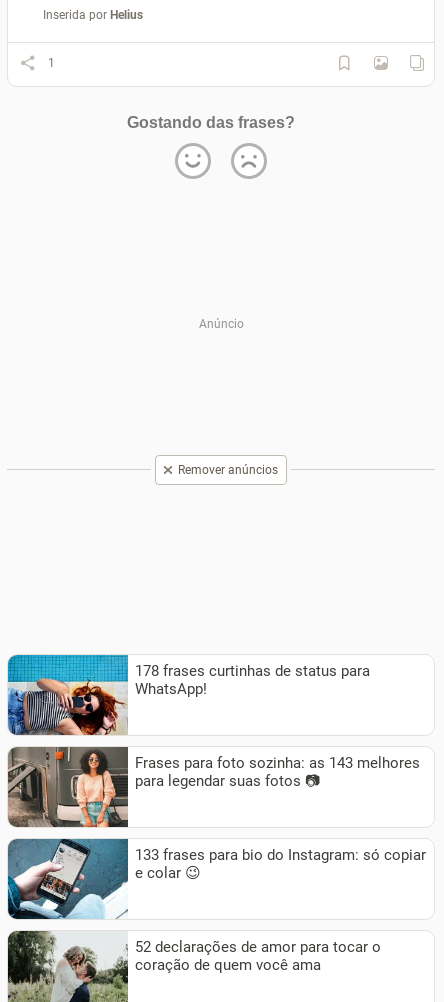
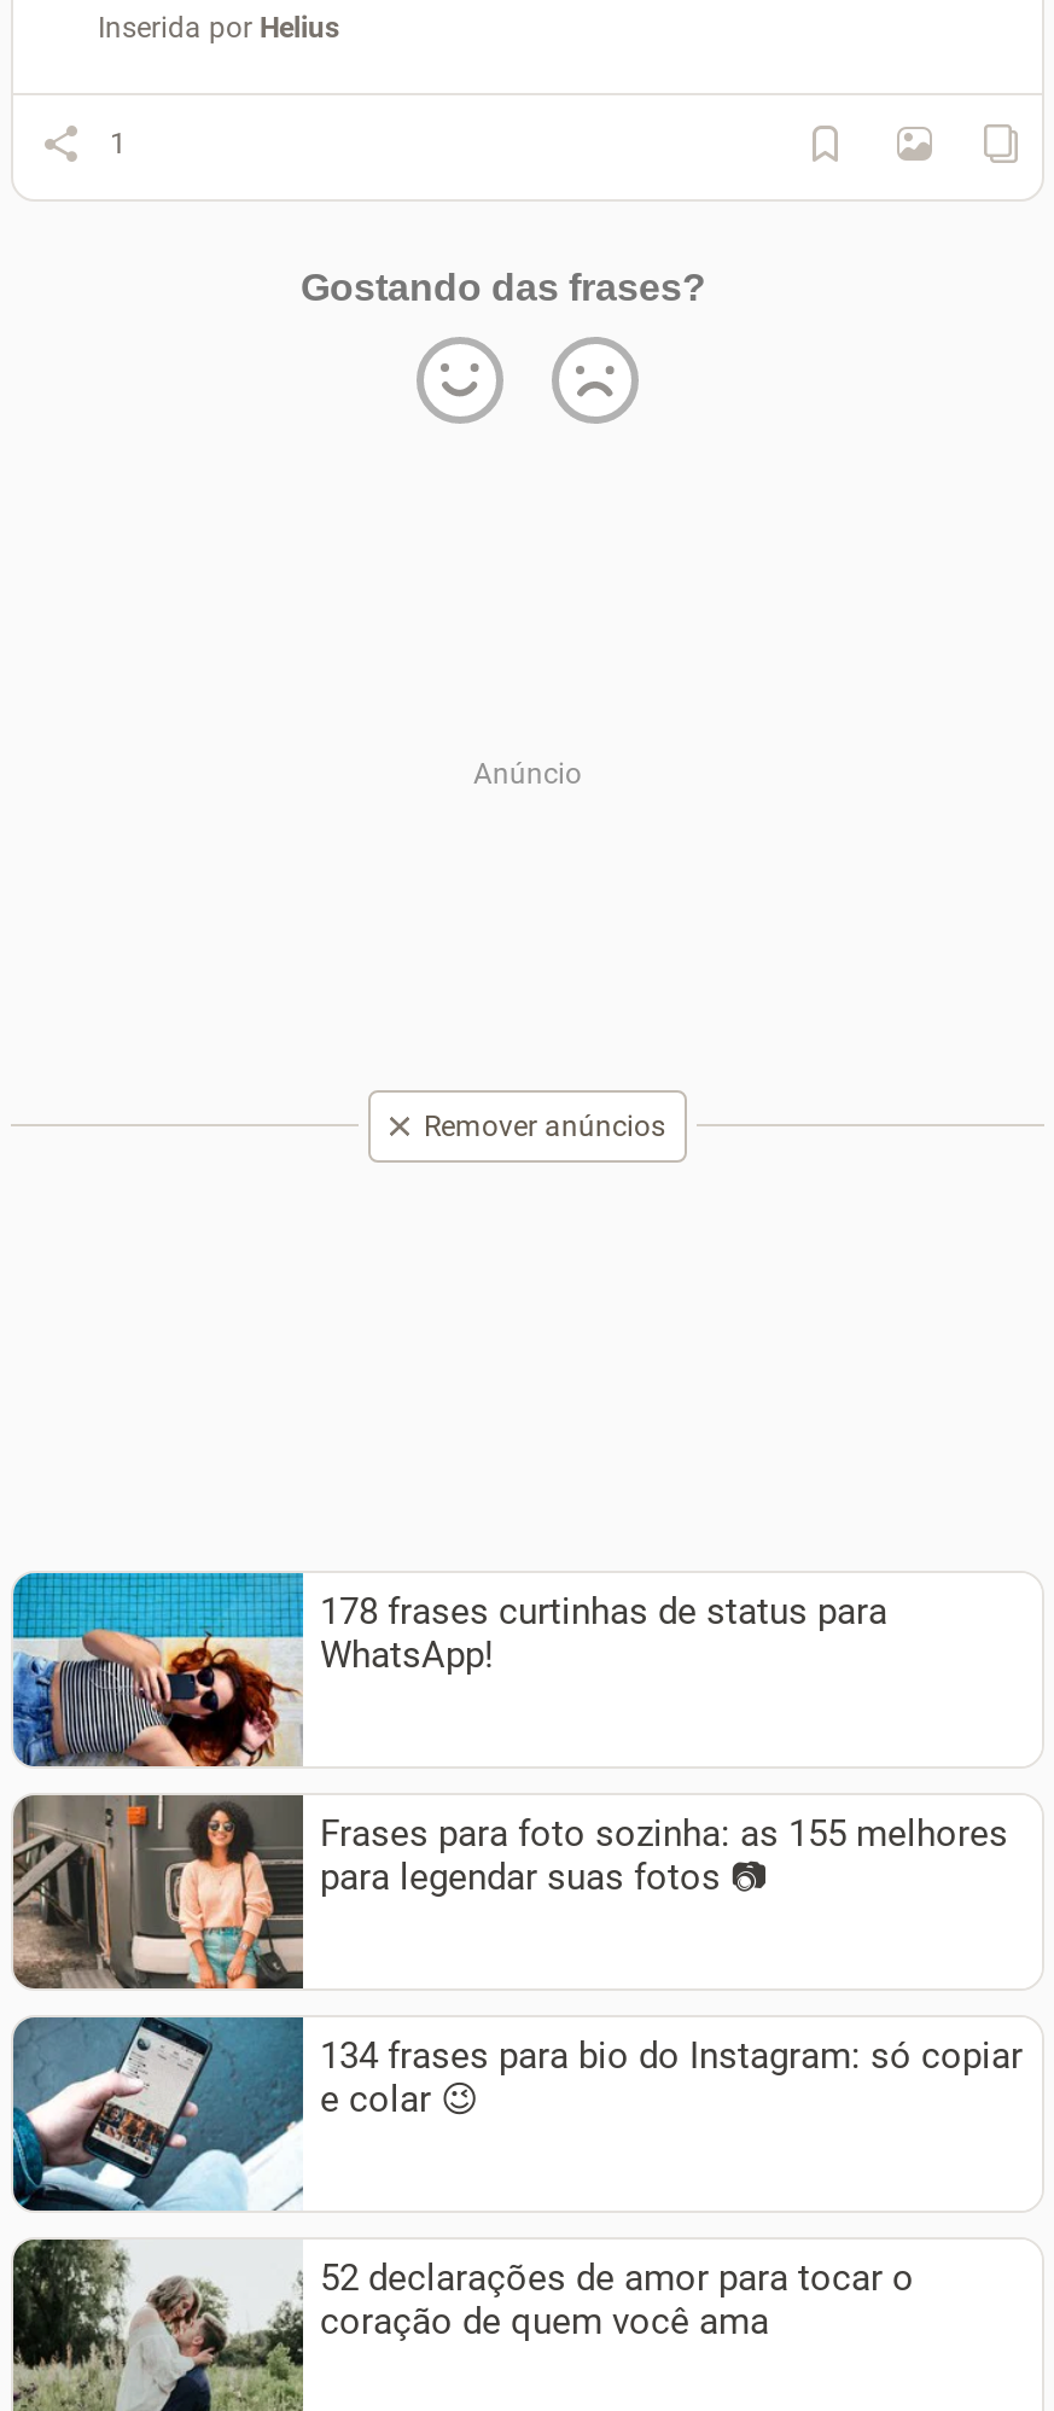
- Frases para foto sozinha: as 143 melhores
+ Frases para foto sozinha: as 155 melhores

- 133 frases para bio do Instagram: só copiar
+ 134 frases para bio do Instagram: só copiar
